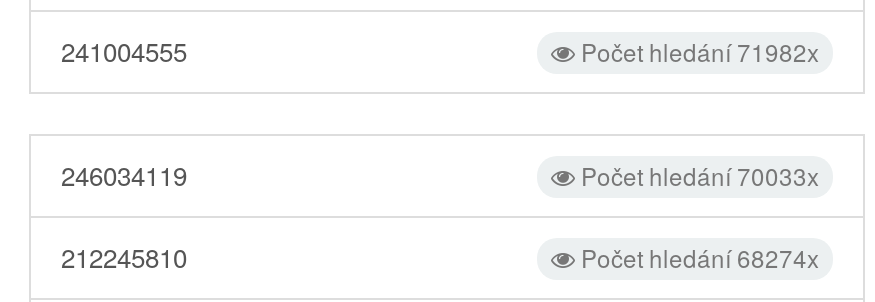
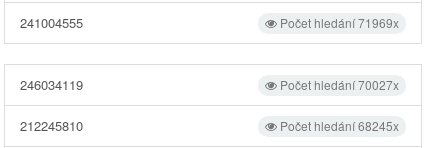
- Počet hledání 71982x
+ Počet hledání 71969x

- Počet hledání 70033x
+ Počet hledání 70027x

- Počet hledání 68274x
+ Počet hledání 68245x
